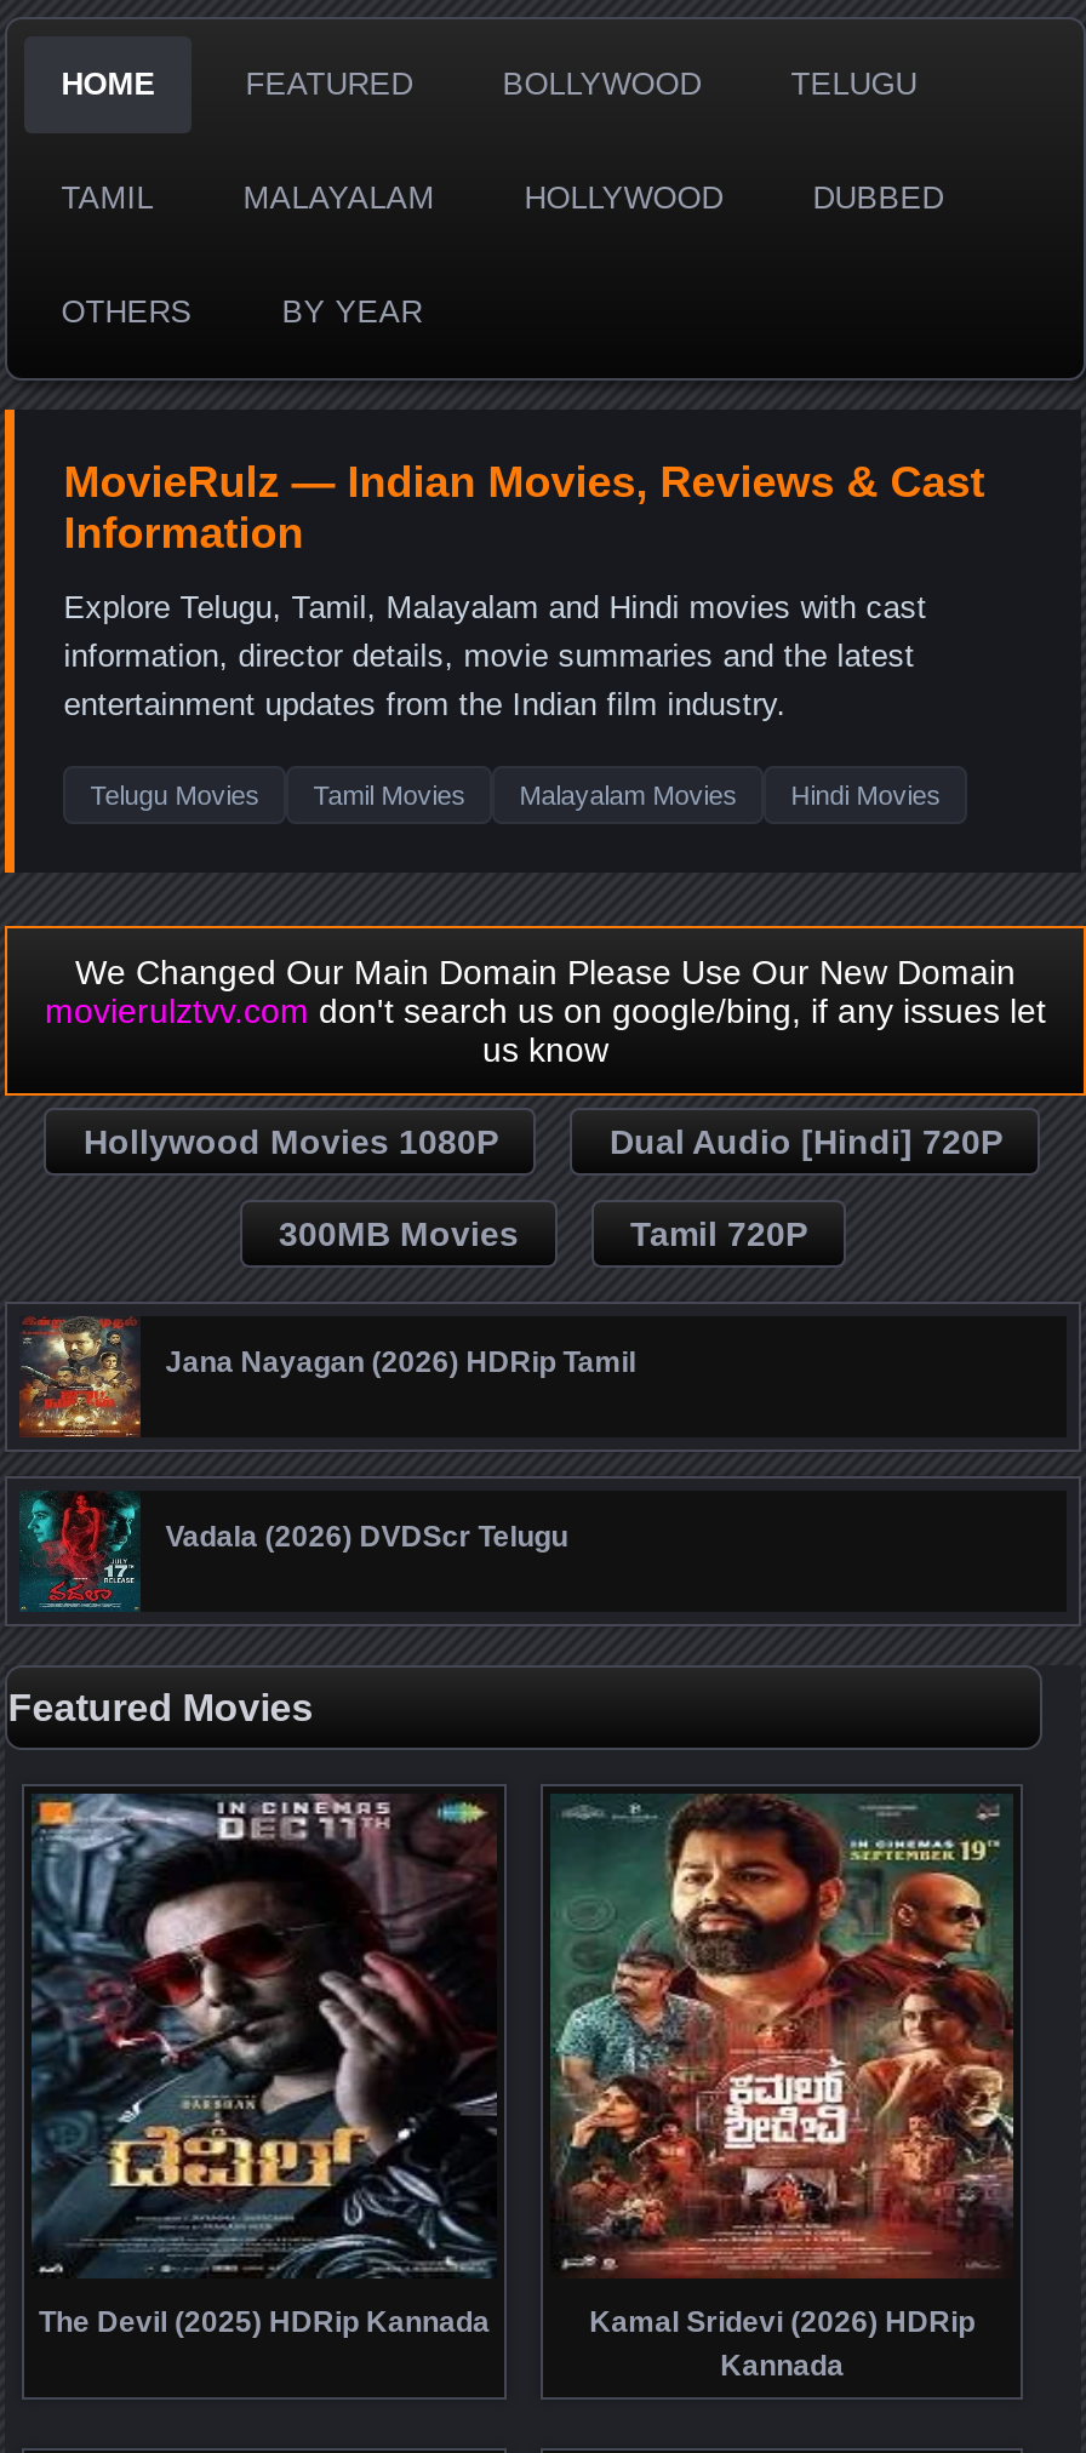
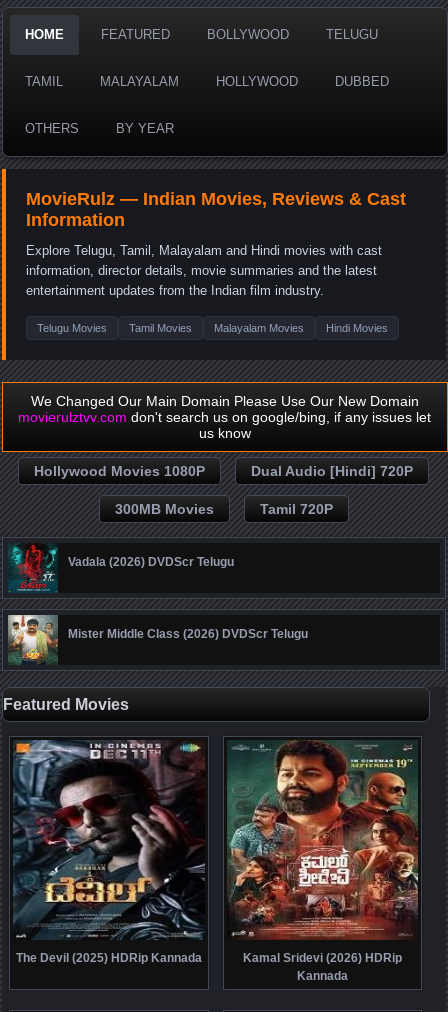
- [image]
- Jana Nayagan (2026) HDRip Tamil

moved up: Vadala (2026) DVDScr Telugu

+ [image]
+ Mister Middle Class (2026) DVDScr Telugu
